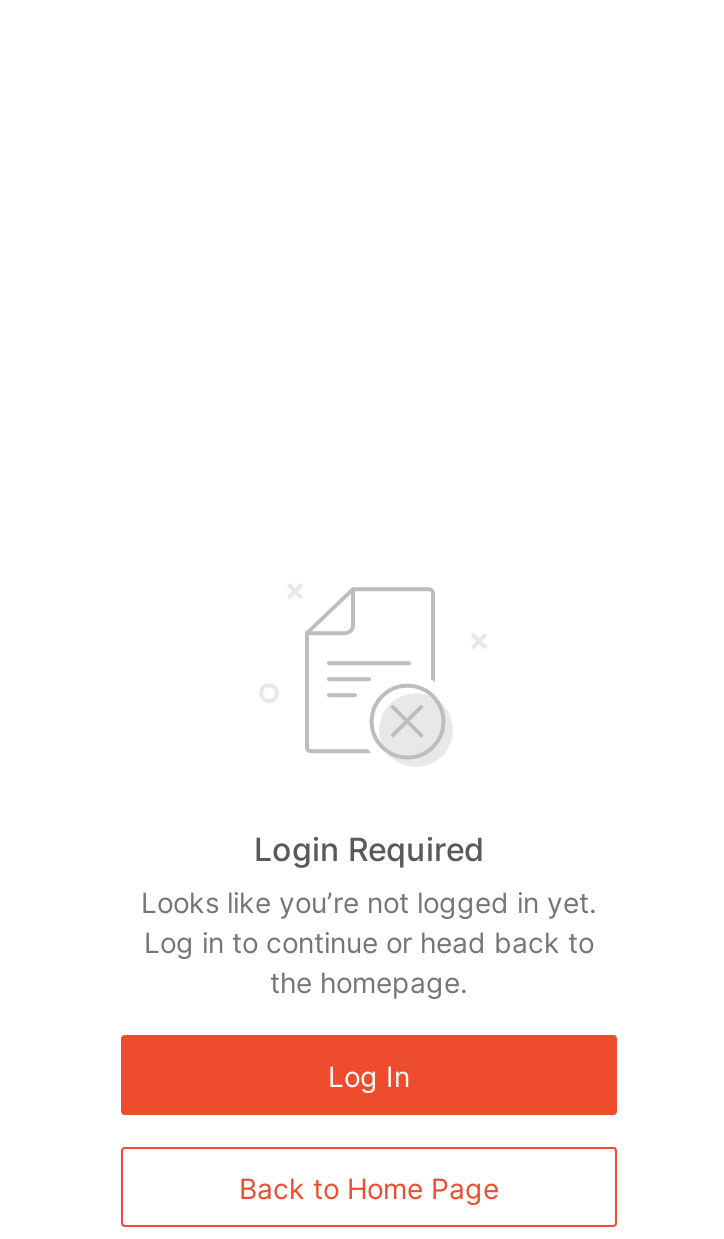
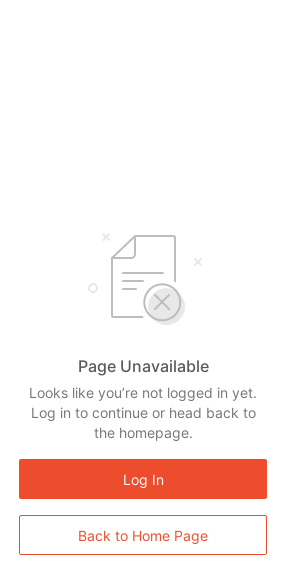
- Login Required
+ Page Unavailable
